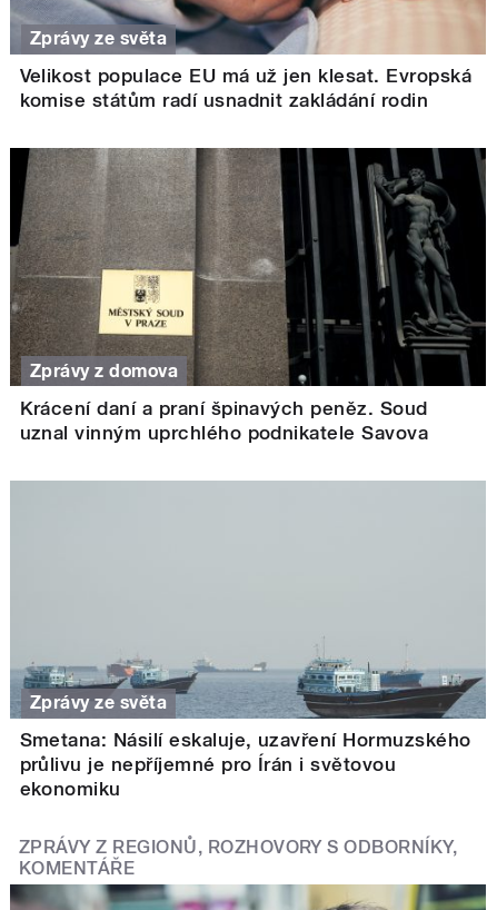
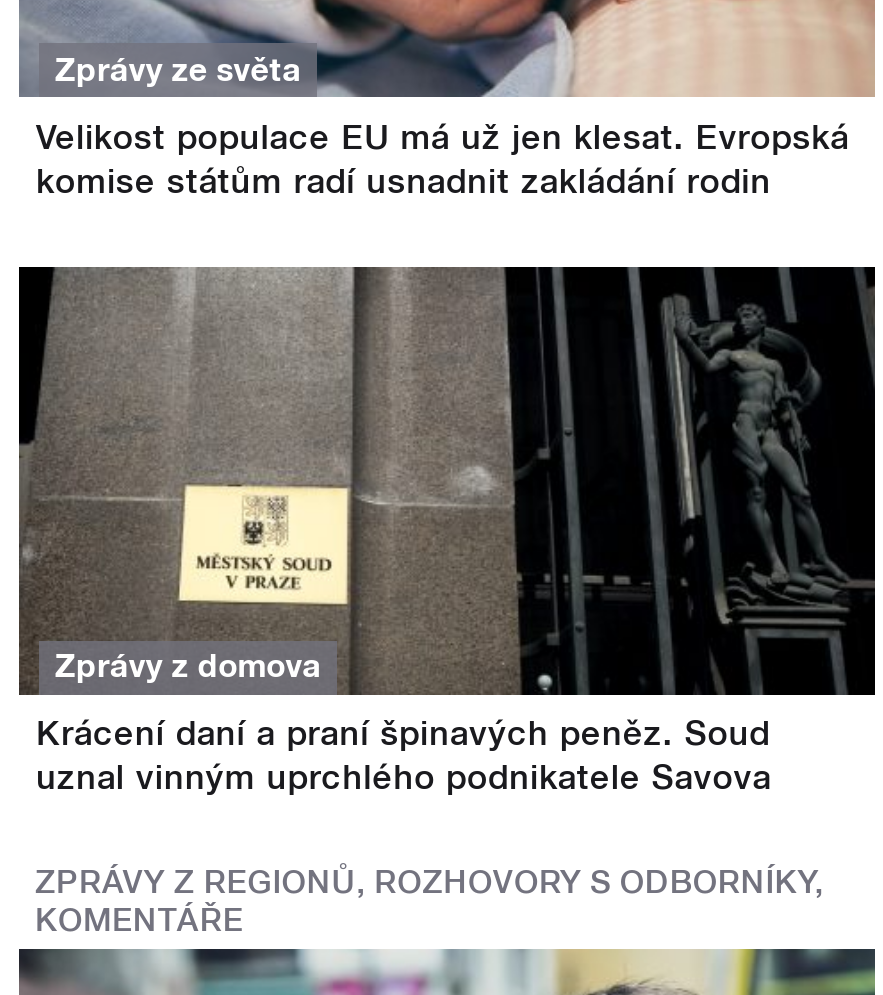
- [image]
- Zprávy ze světa
- Smetana: Násilí eskaluje, uzavření Hormuzského
- průlivu je nepříjemné pro Írán i světovou
- ekonomiku
